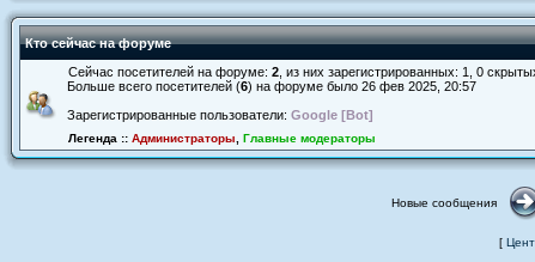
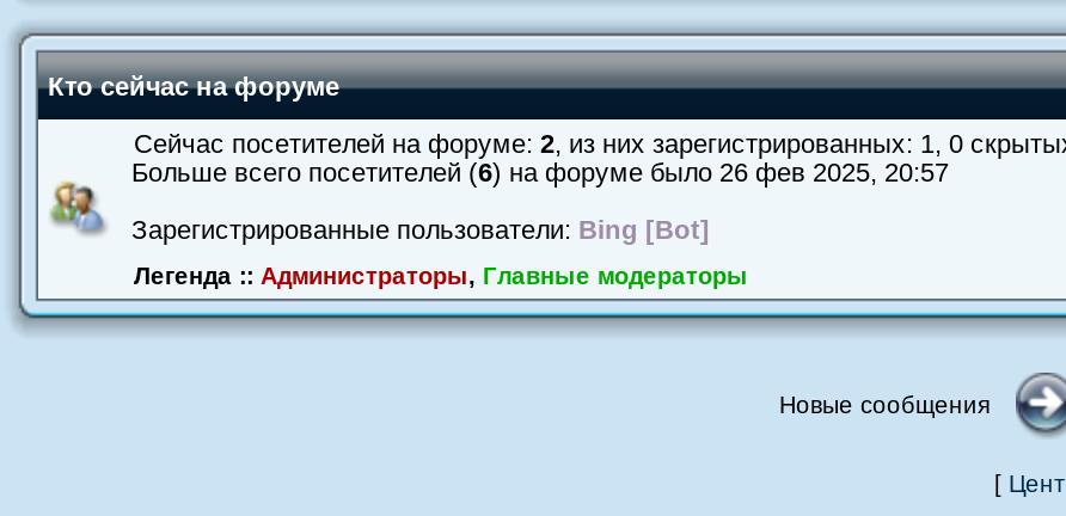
- Зарегистрированные пользователи: Google [Bot]
+ Зарегистрированные пользователи: Bing [Bot]
